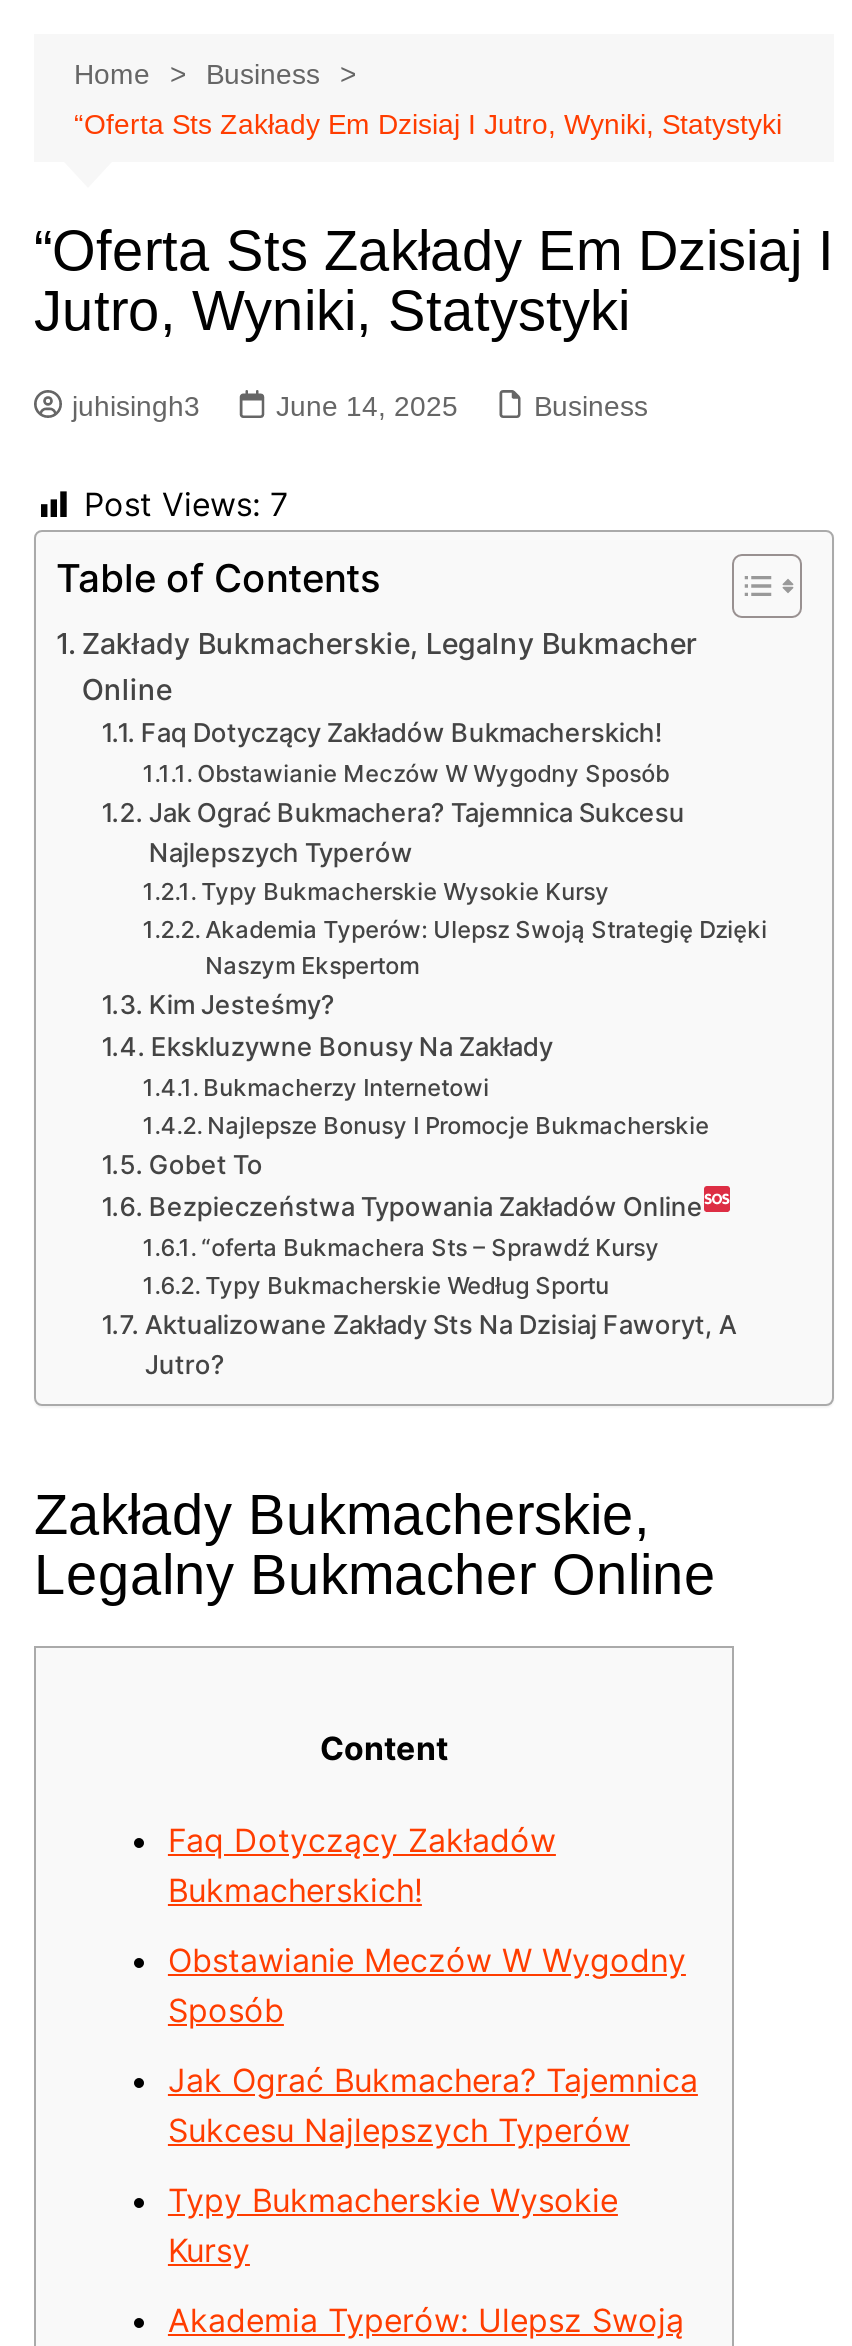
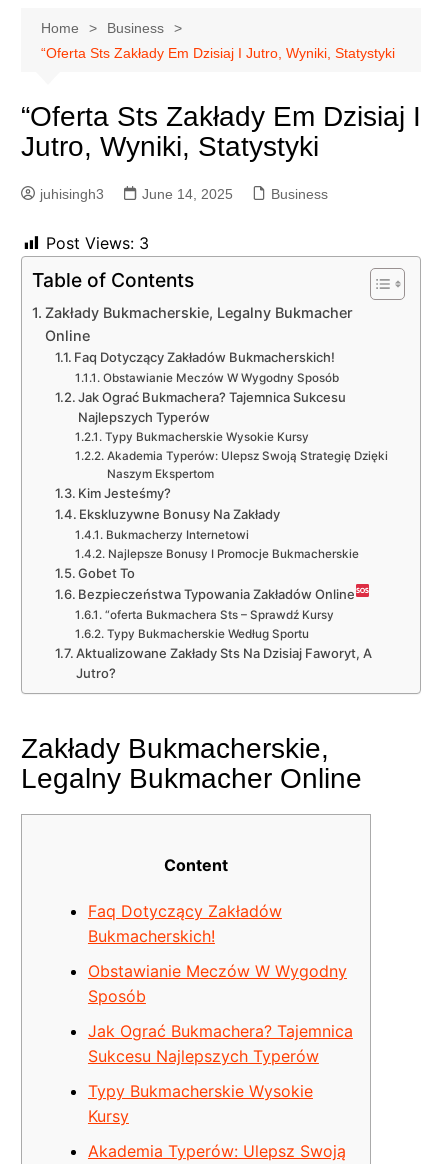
- Post Views: 7
+ Post Views: 3
